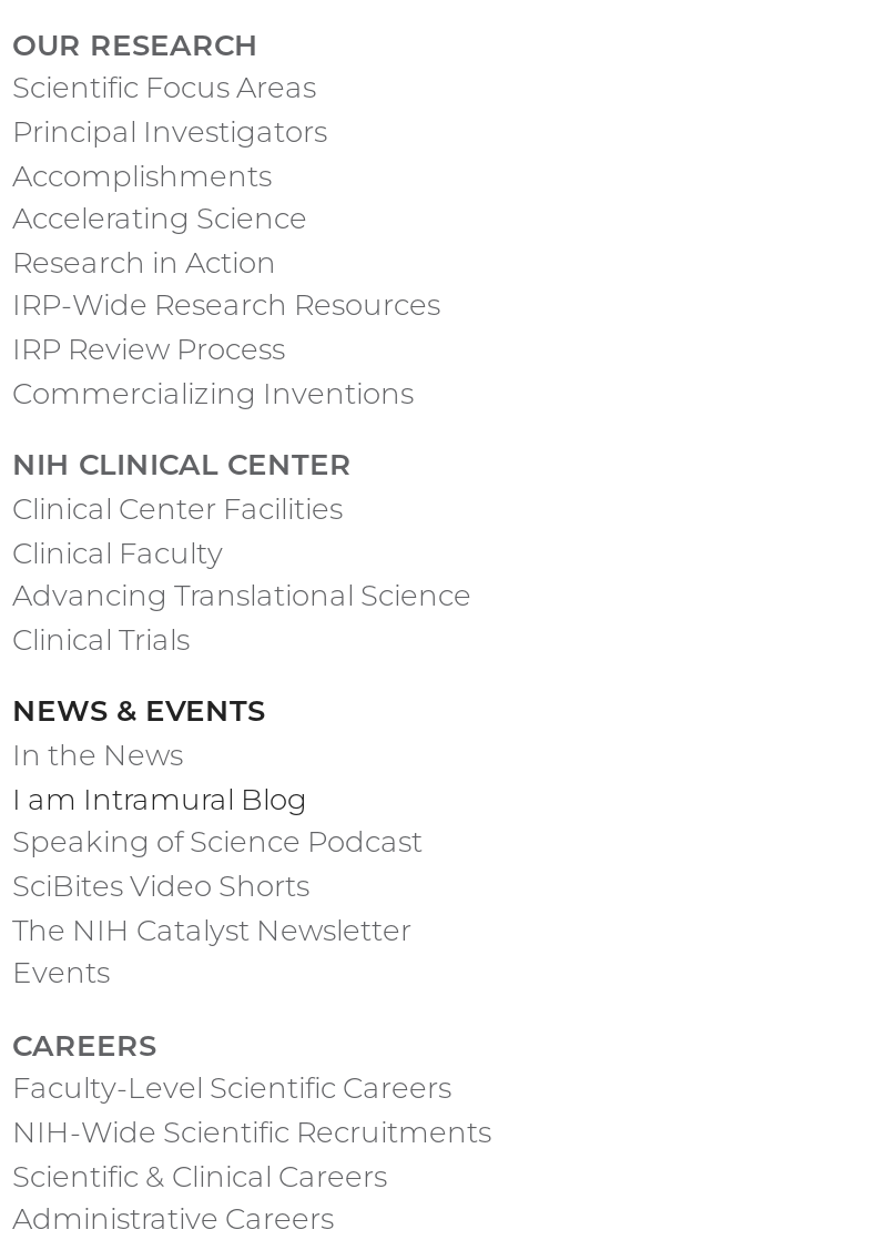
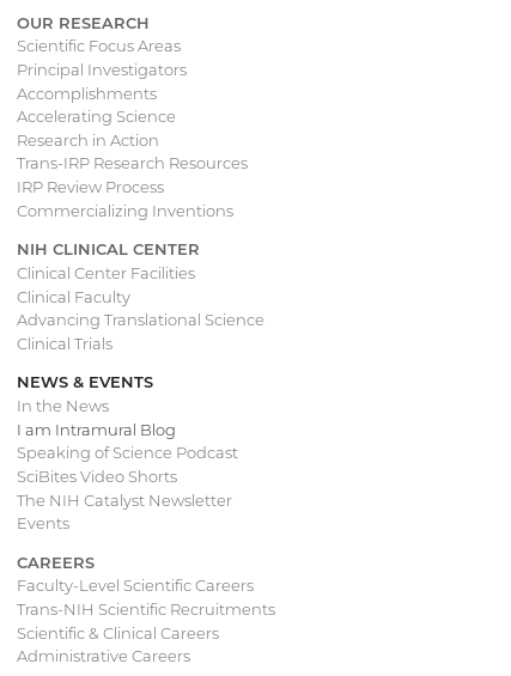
- IRP-Wide Research Resources
+ Trans-IRP Research Resources

- NIH-Wide Scientific Recruitments
+ Trans-NIH Scientific Recruitments
